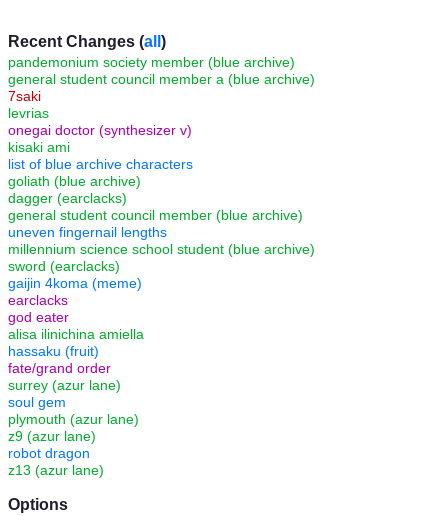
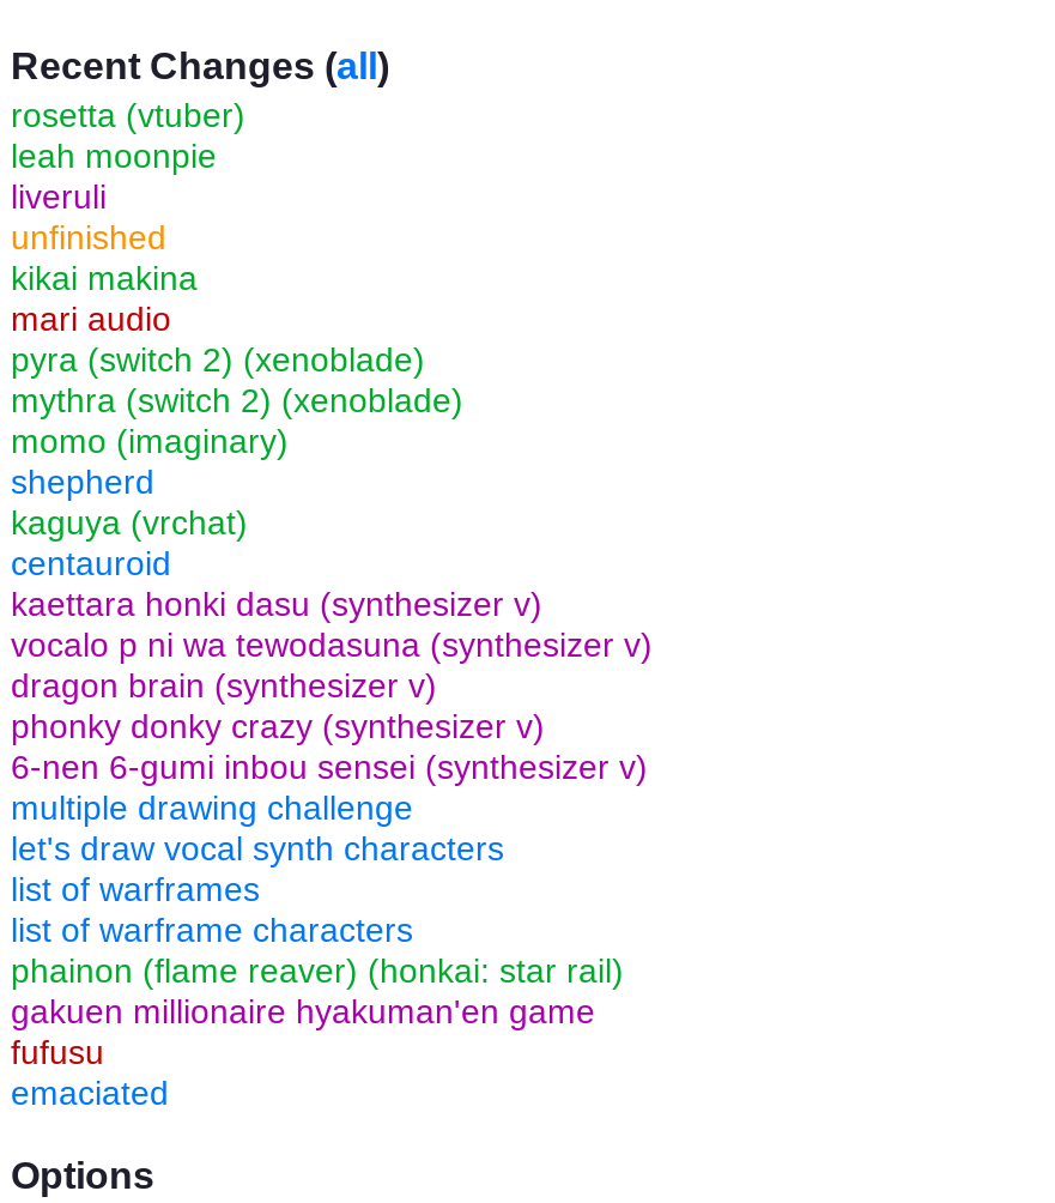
- pandemonium society member (blue archive)
- general student council member a (blue archive)
- 7saki
- levrias
- onegai doctor (synthesizer v)
- kisaki ami
- list of blue archive characters
- goliath (blue archive)
- dagger (earclacks)
- general student council member (blue archive)
- uneven fingernail lengths
- millennium science school student (blue archive)
- sword (earclacks)
- gaijin 4koma (meme)
- earclacks
- god eater
- alisa ilinichina amiella
- hassaku (fruit)
- fate/grand order
- surrey (azur lane)
- soul gem
- plymouth (azur lane)
- z9 (azur lane)
- robot dragon
- z13 (azur lane)
+ rosetta (vtuber)
+ leah moonpie
+ liveruli
+ unfinished
+ kikai makina
+ mari audio
+ pyra (switch 2) (xenoblade)
+ mythra (switch 2) (xenoblade)
+ momo (imaginary)
+ shepherd
+ kaguya (vrchat)
+ centauroid
+ kaettara honki dasu (synthesizer v)
+ vocalo p ni wa tewodasuna (synthesizer v)
+ dragon brain (synthesizer v)
+ phonky donky crazy (synthesizer v)
+ 6-nen 6-gumi inbou sensei (synthesizer v)
+ multiple drawing challenge
+ let's draw vocal synth characters
+ list of warframes
+ list of warframe characters
+ phainon (flame reaver) (honkai: star rail)
+ gakuen millionaire hyakuman'en game
+ fufusu
+ emaciated
